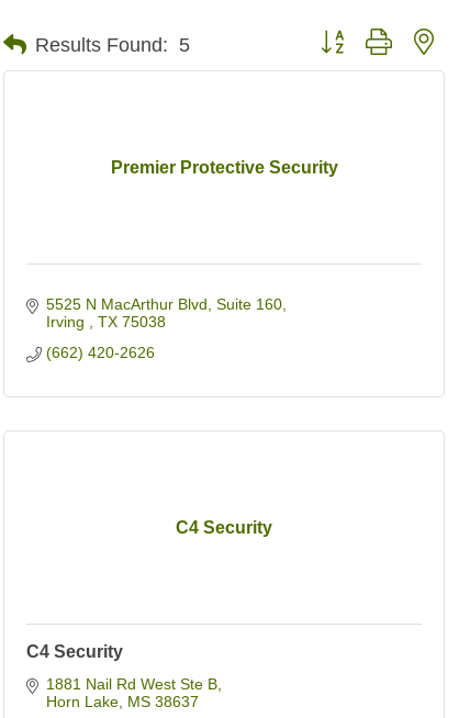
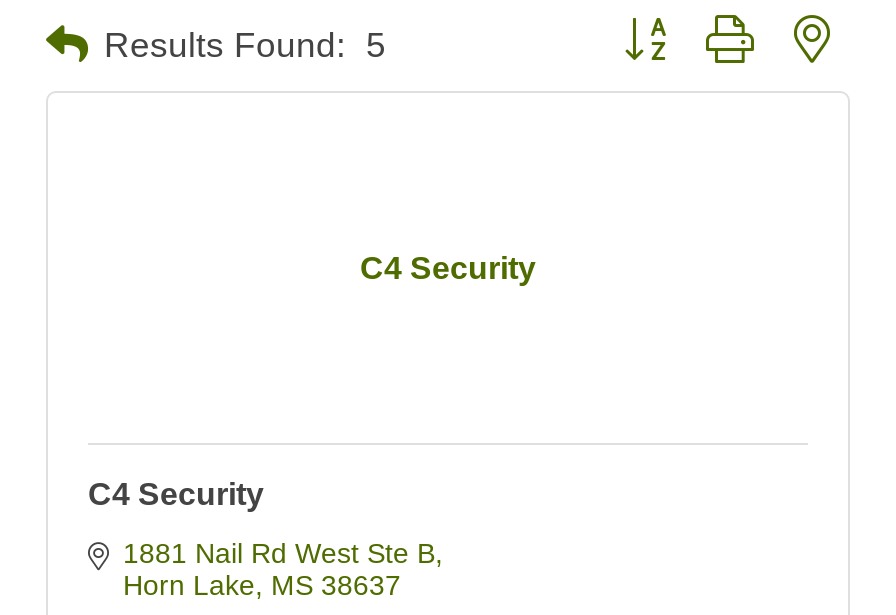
- Premier Protective Security

- 5525 N MacArthur Blvd Suite 160
- Irving TX 75038
- (662) 420-2626
